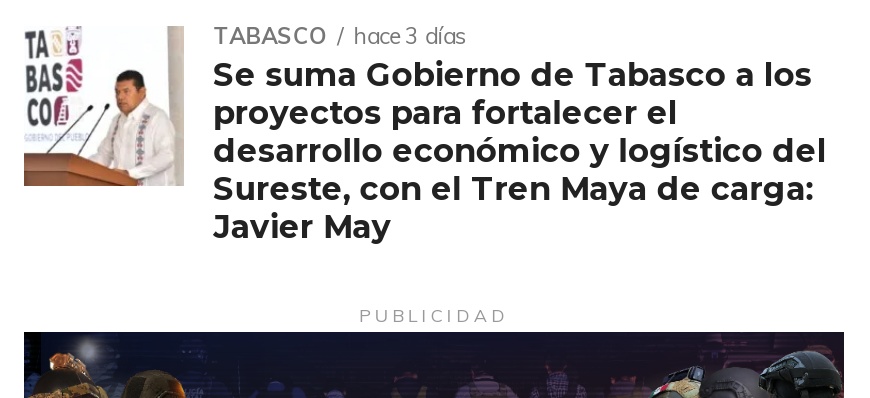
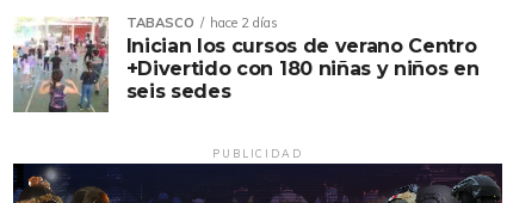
- [image]
- hace 3 días
- Se suma Gobierno de Tabasco a los
- proyectos para fortalecer el
- desarrollo económico y logístico del
- Sureste, con el Tren Maya de carga:
- Javier May
+ [image]
+ hace 2 días
+ Inician los cursos de verano Centro
+ +Divertido con 180 niñas y niños en
+ seis sedes
